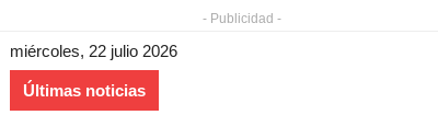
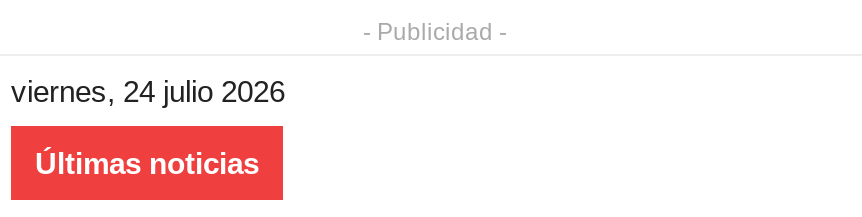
- miércoles, 22 julio 2026
+ viernes, 24 julio 2026
